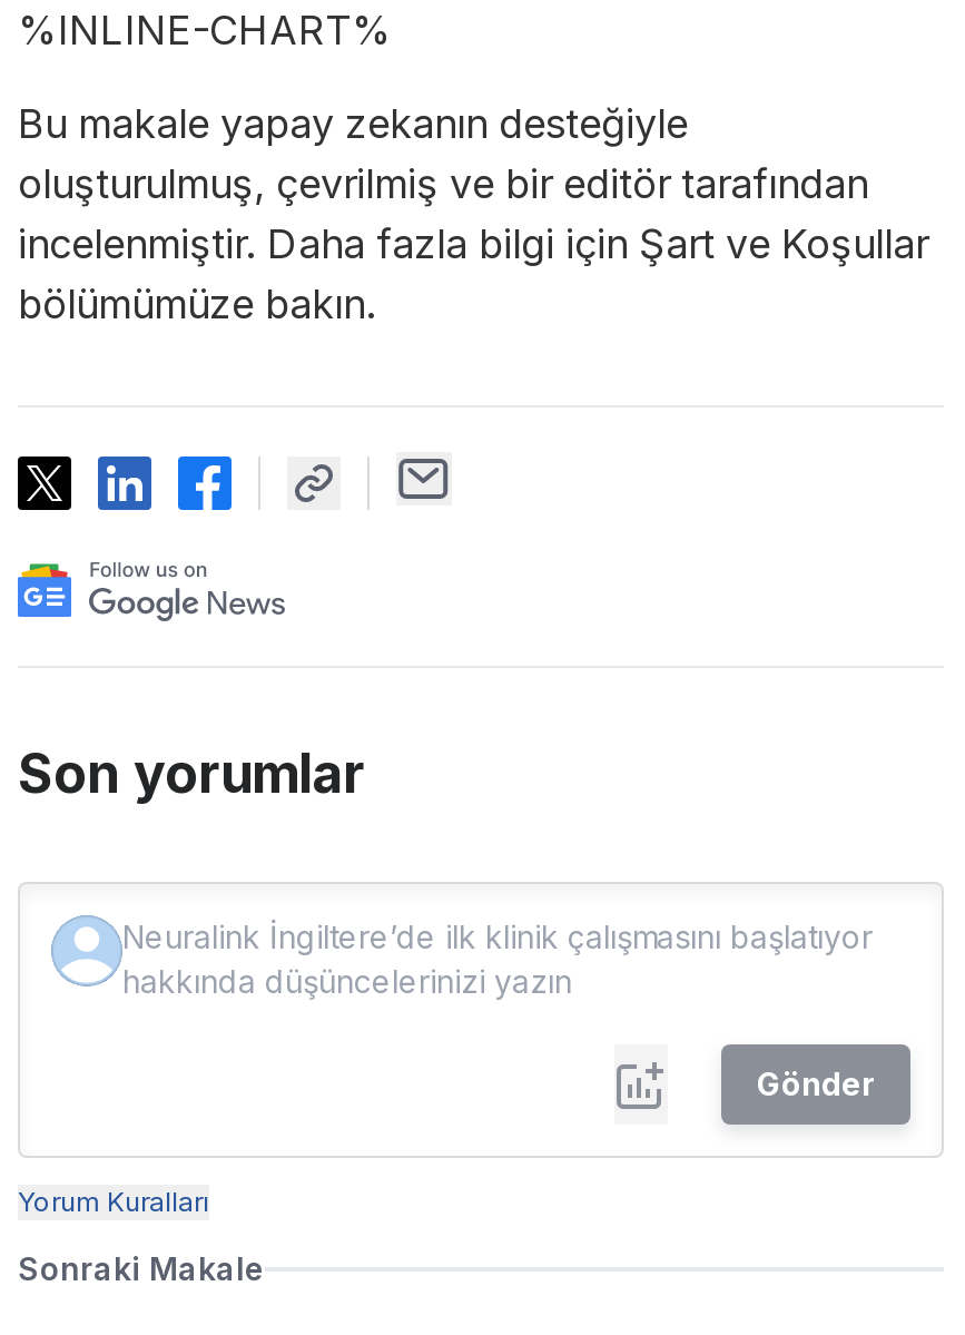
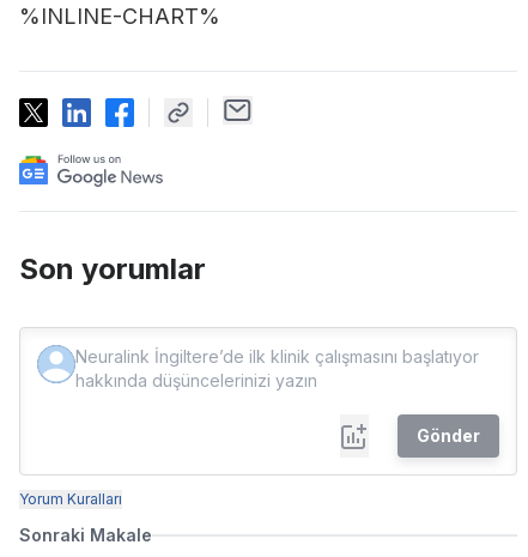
- Bu makale yapay zekanın desteğiyle
- oluşturulmuş, çevrilmiş ve bir editör tarafından
- incelenmiştir. Daha fazla bilgi için Şart ve Koşullar
- bölümümüze bakın.
